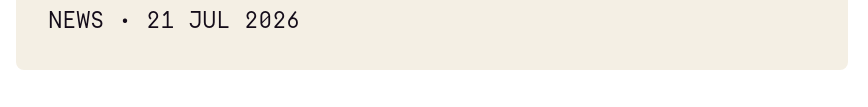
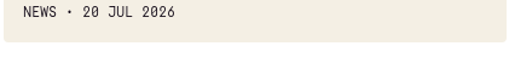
- NEWS 21 JUL 2026
+ NEWS 20 JUL 2026
